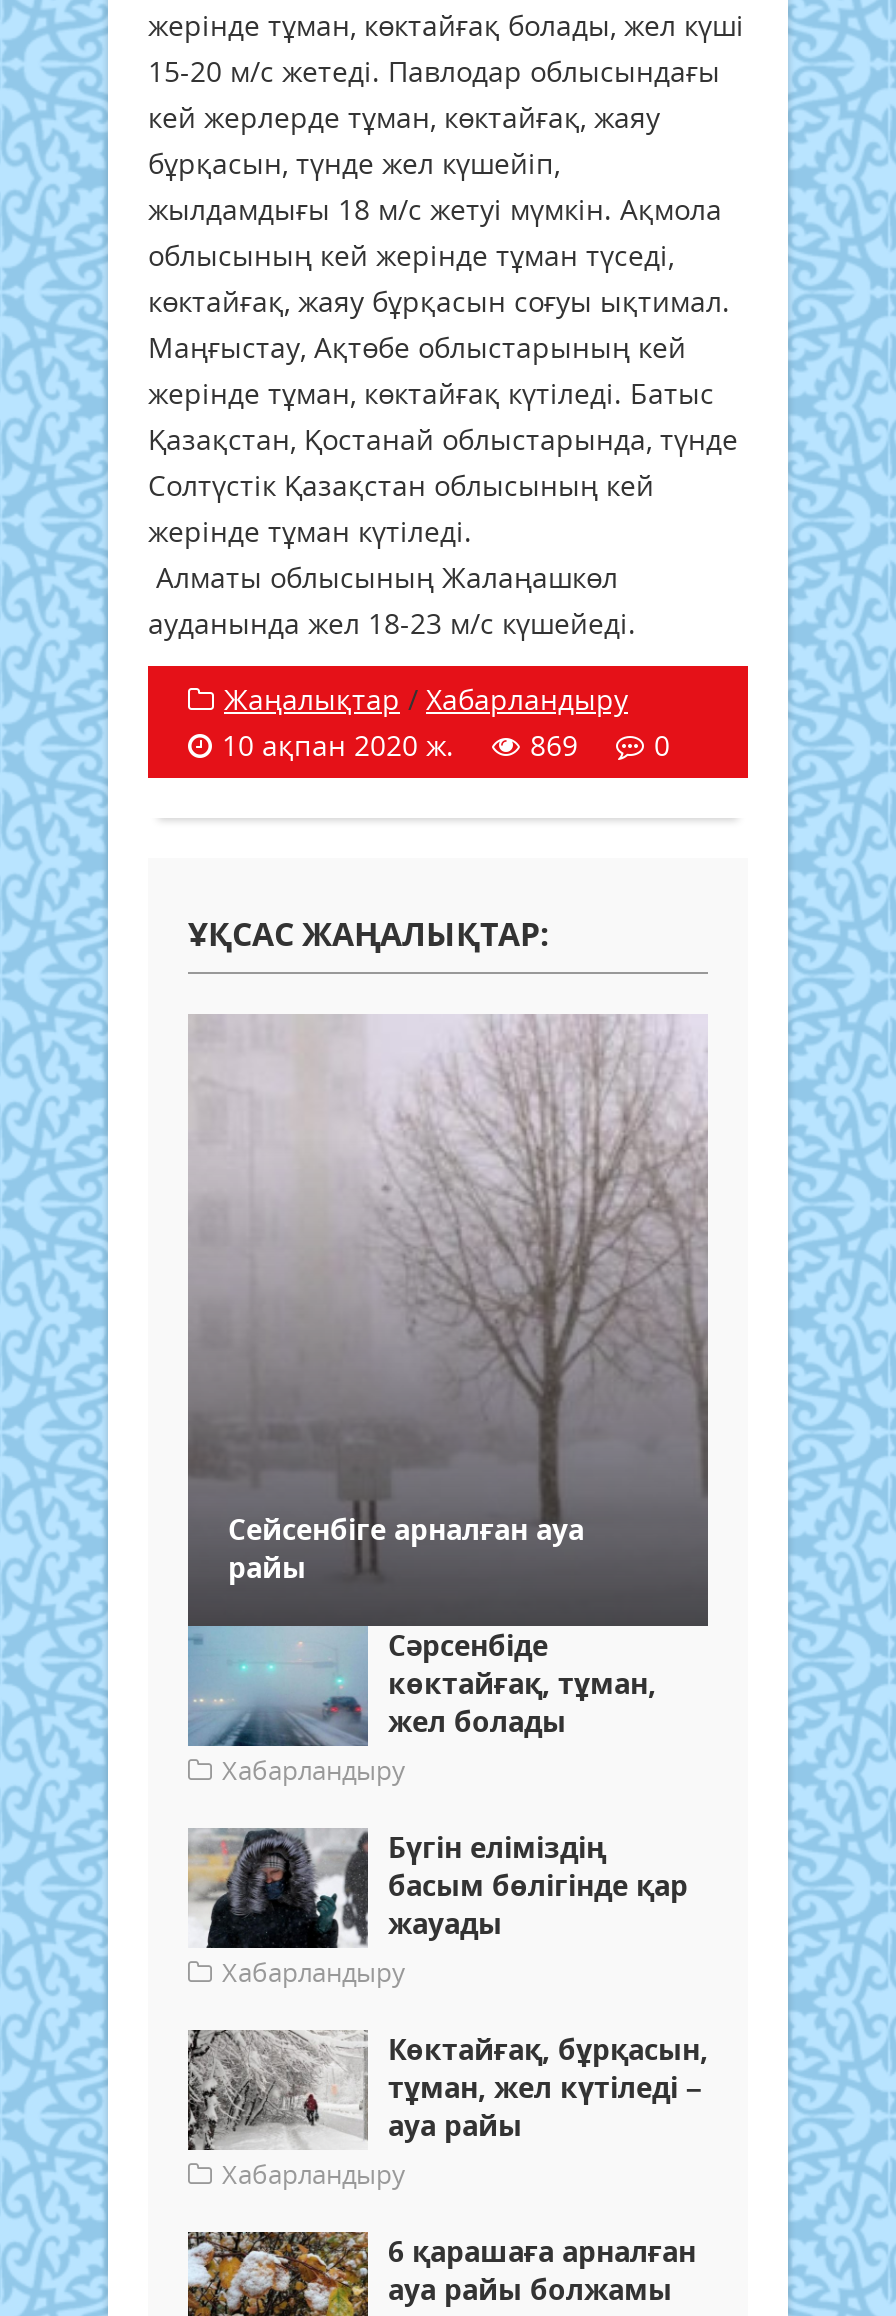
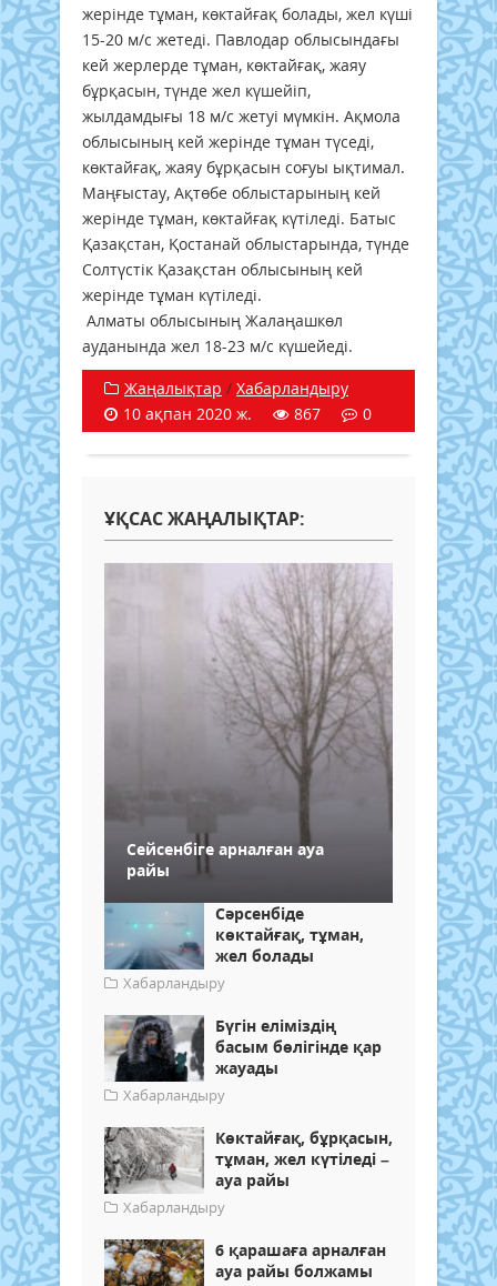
- 10 ақпан 2020 ж. 869 0
+ 10 ақпан 2020 ж. 867 0
